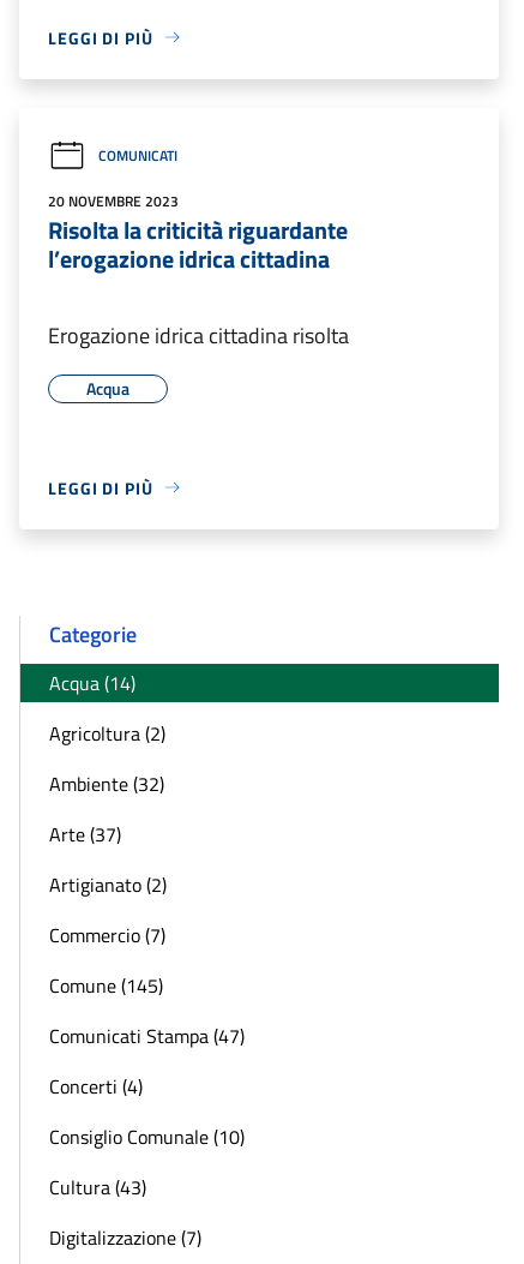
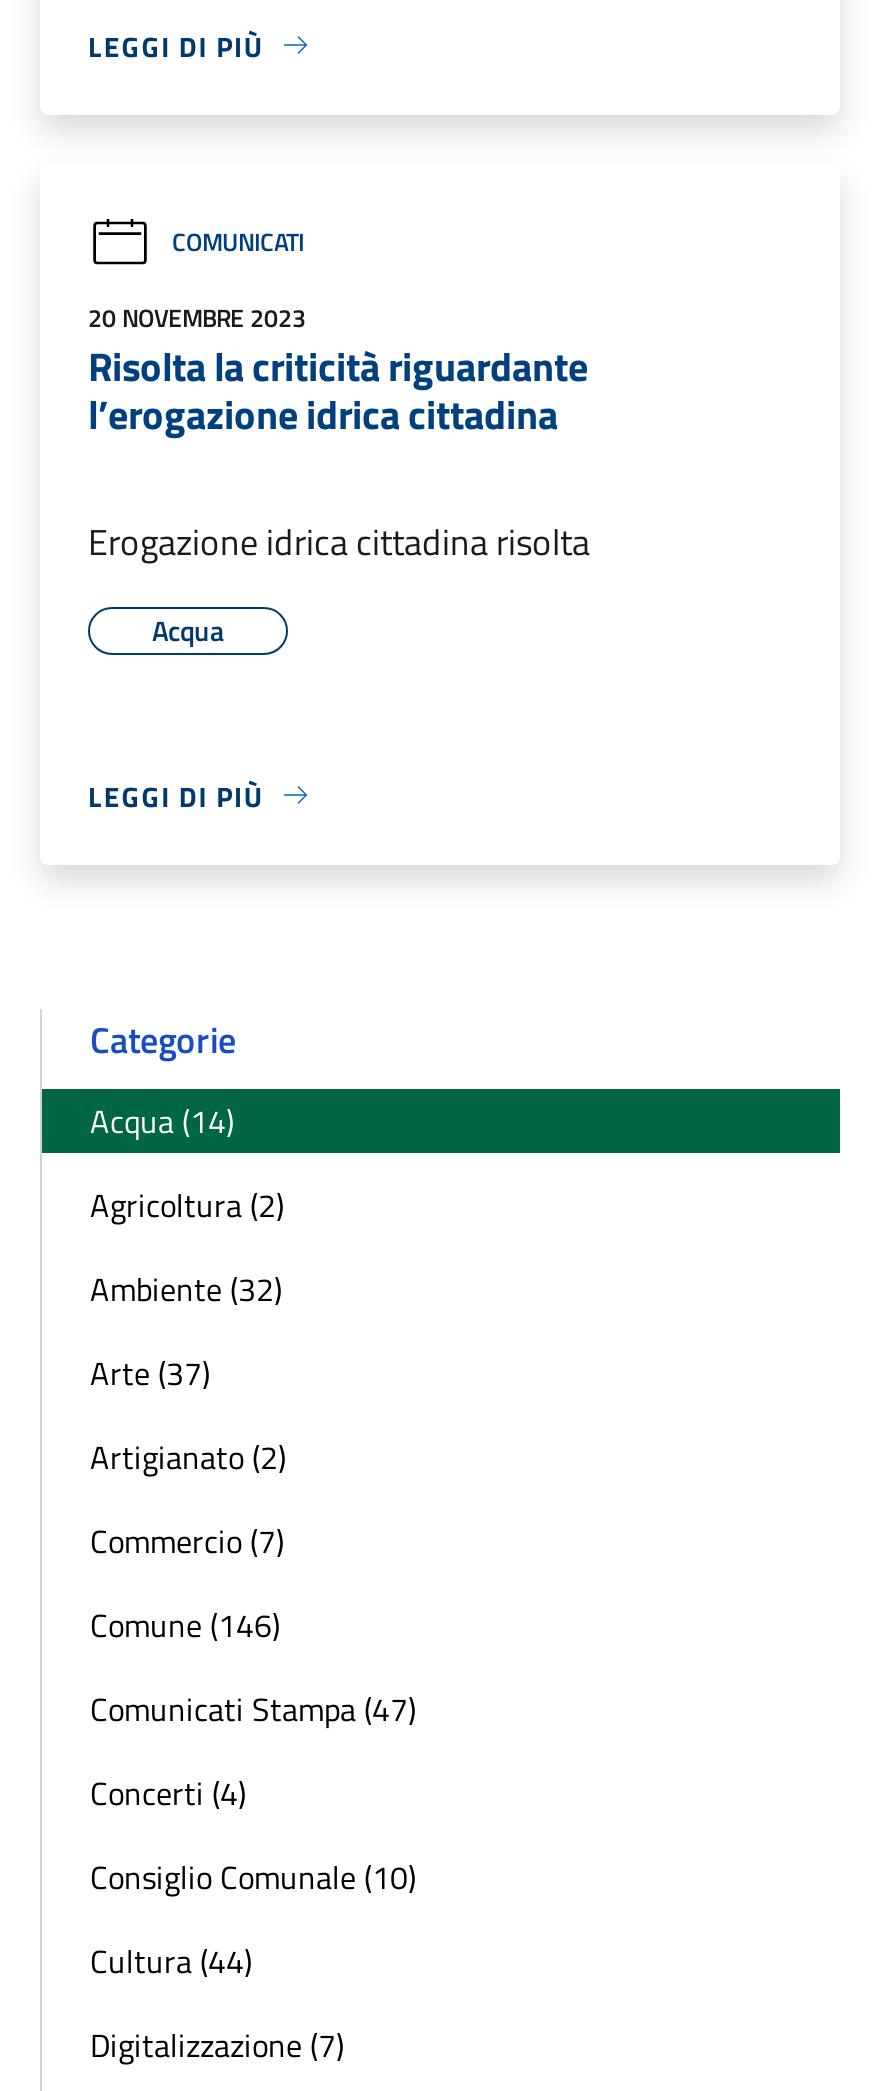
- Comune (145)
+ Comune (146)

- Cultura (43)
+ Cultura (44)
